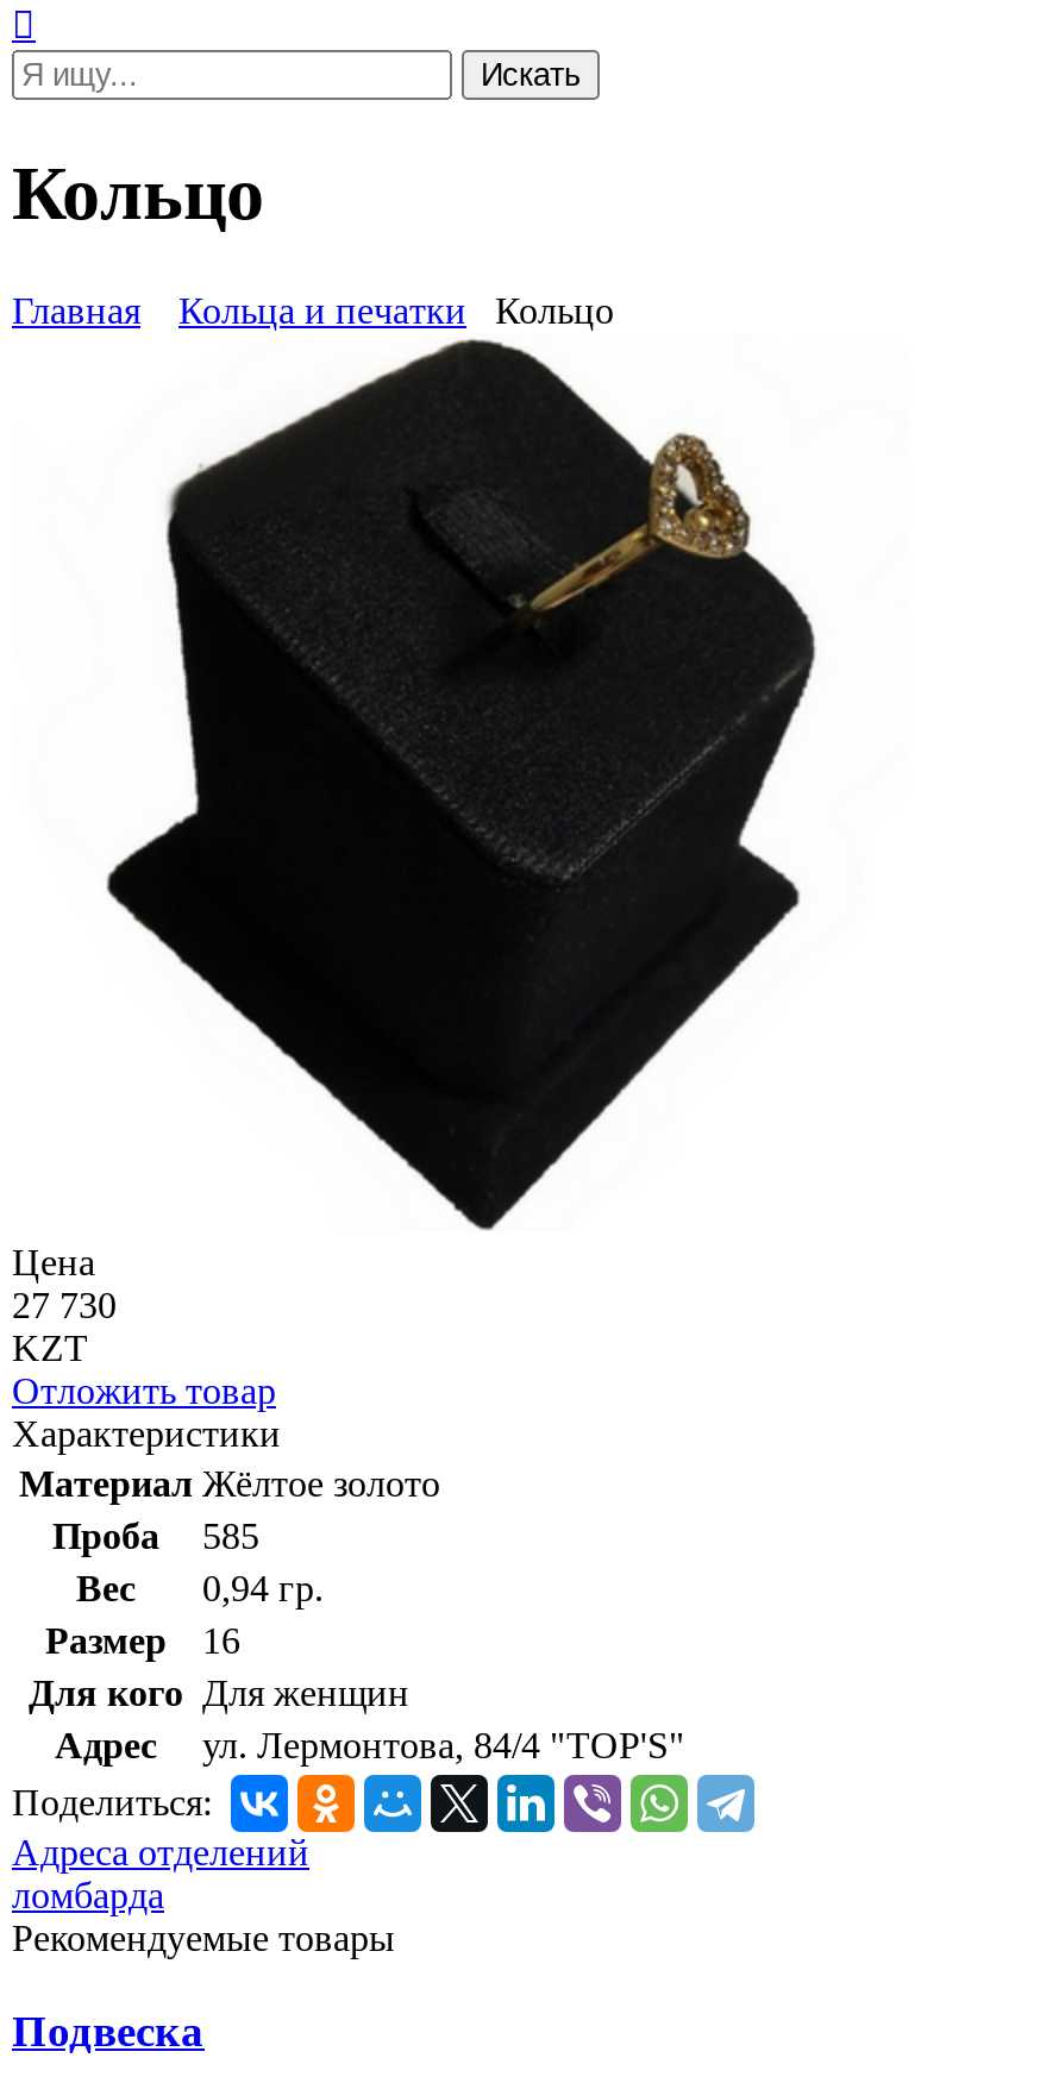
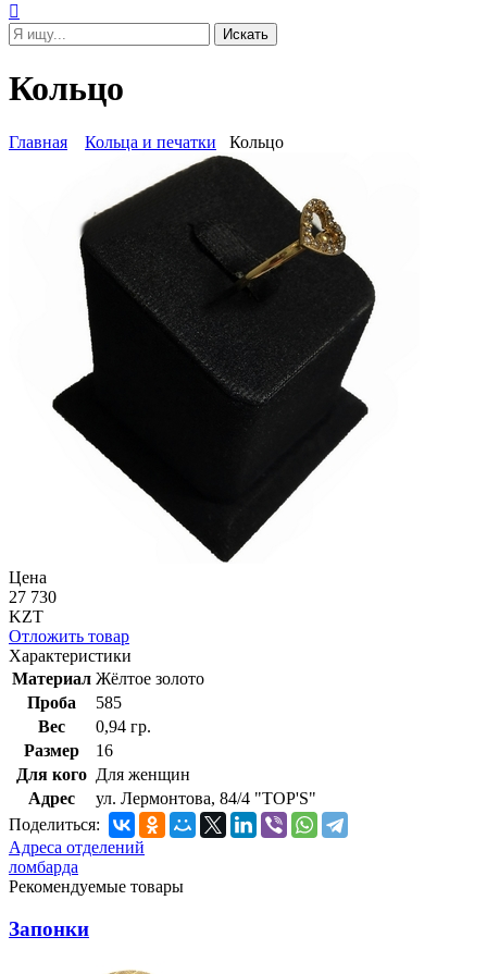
- Подвеска
+ Запонки
